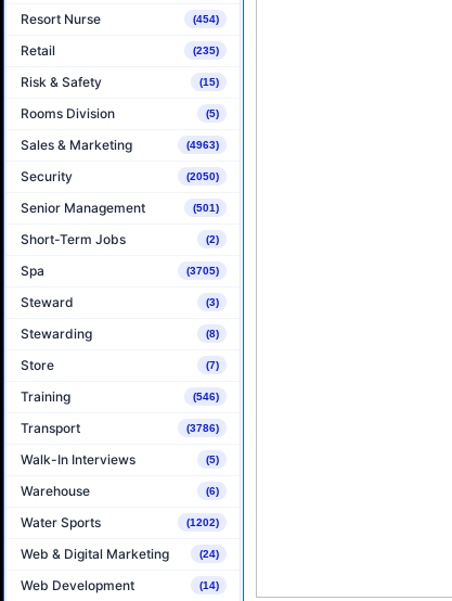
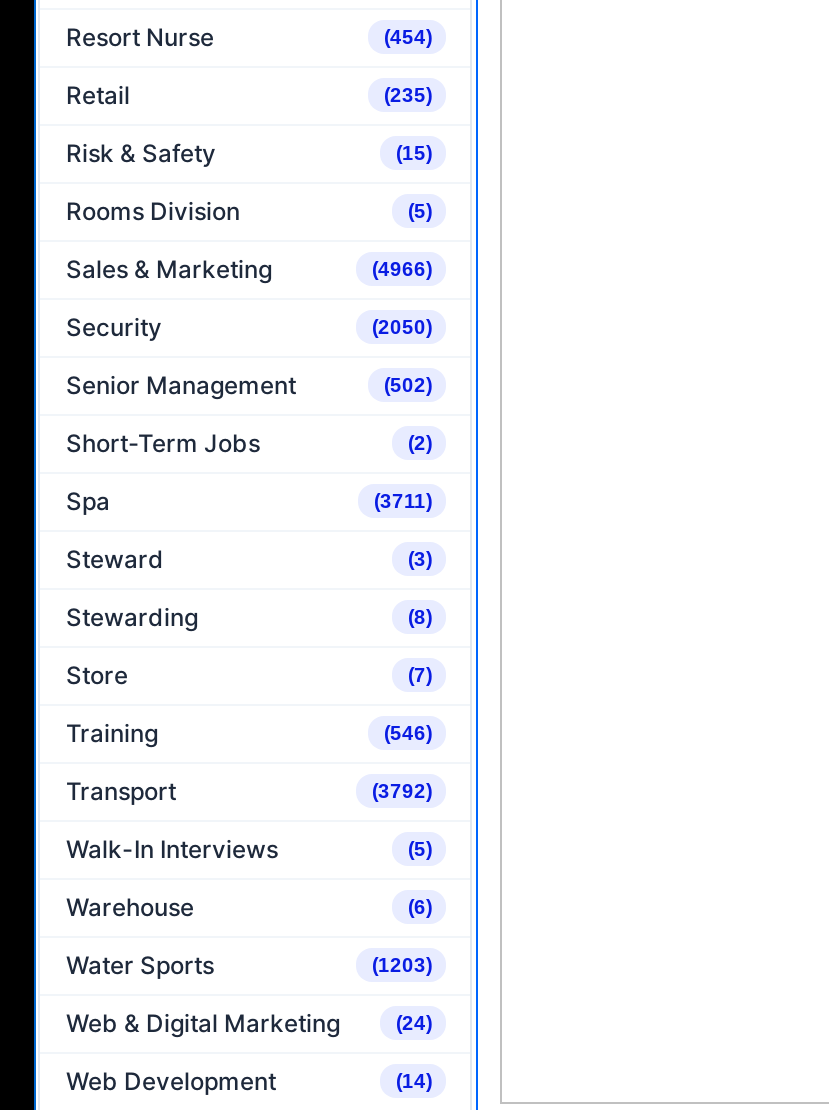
- (4963)
+ (4966)

- (501)
+ (502)

- (3705)
+ (3711)

- (3786)
+ (3792)

- (1202)
+ (1203)
